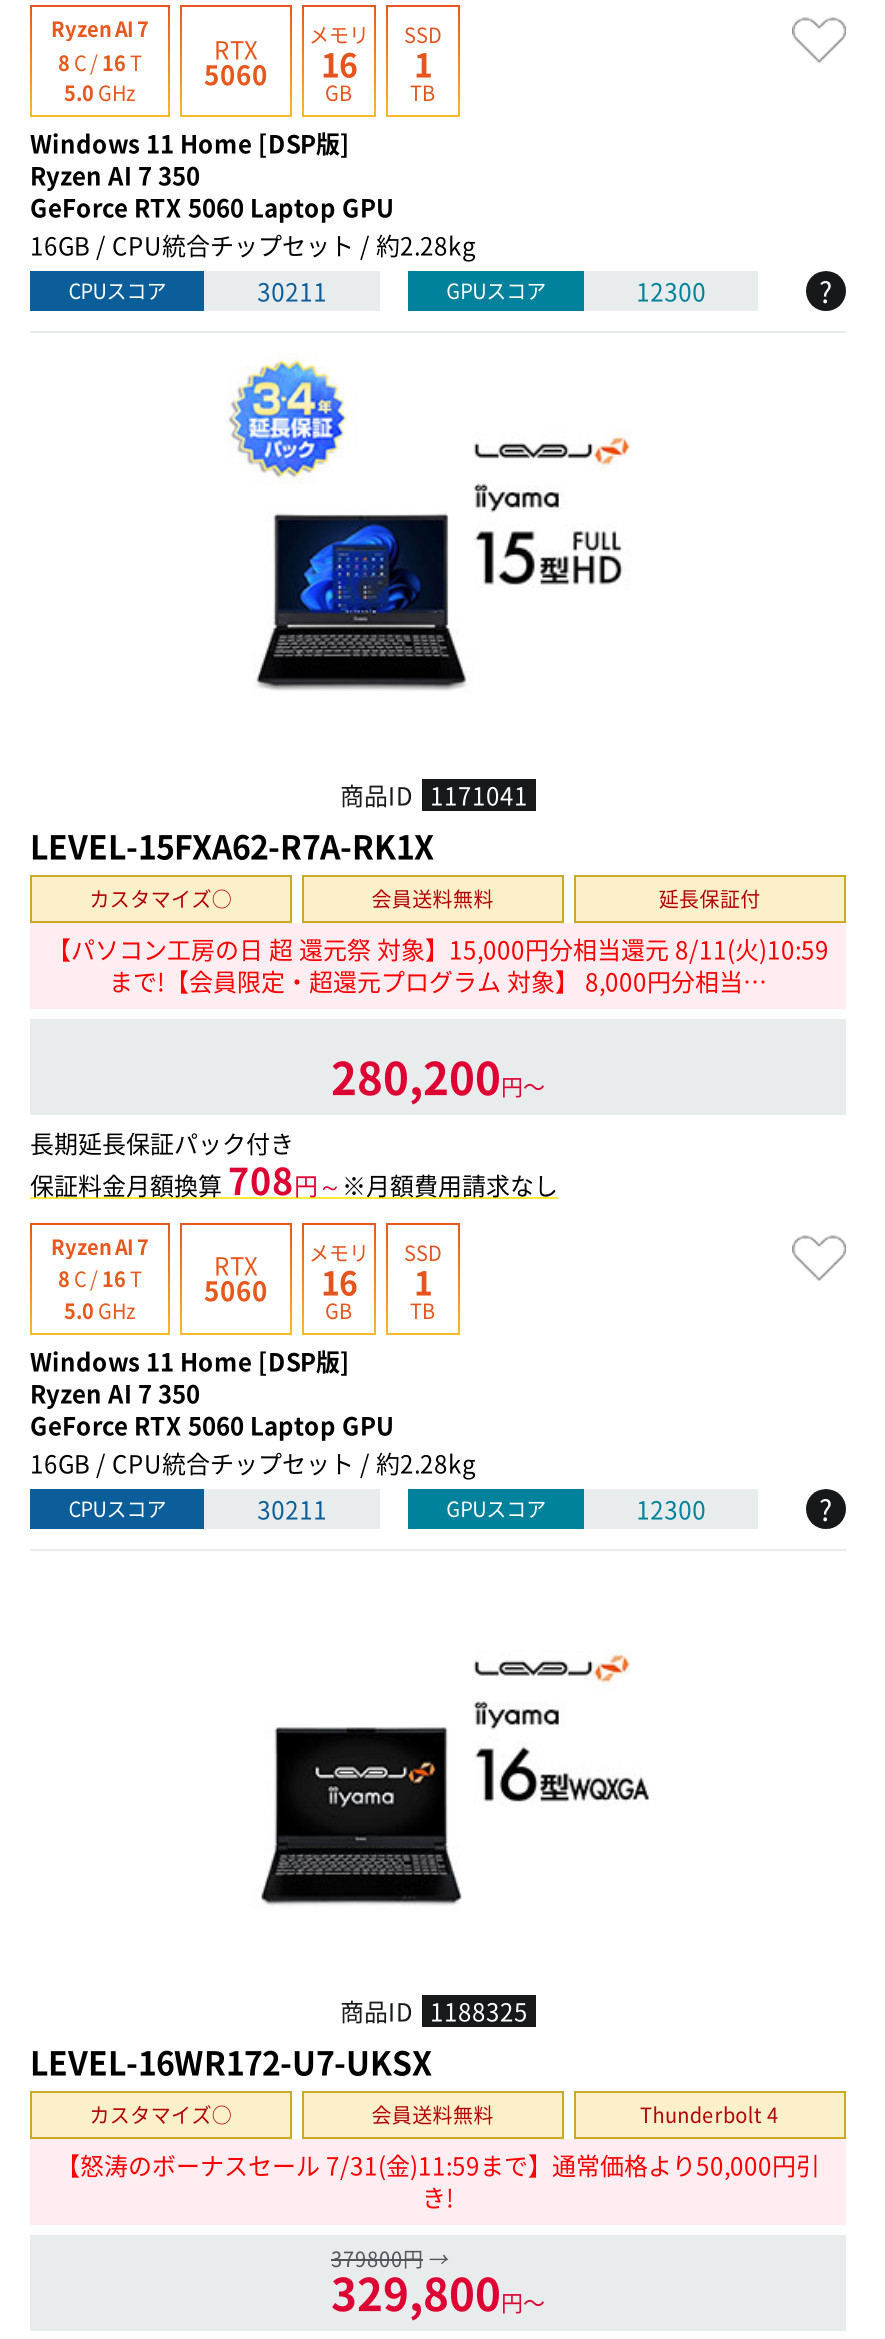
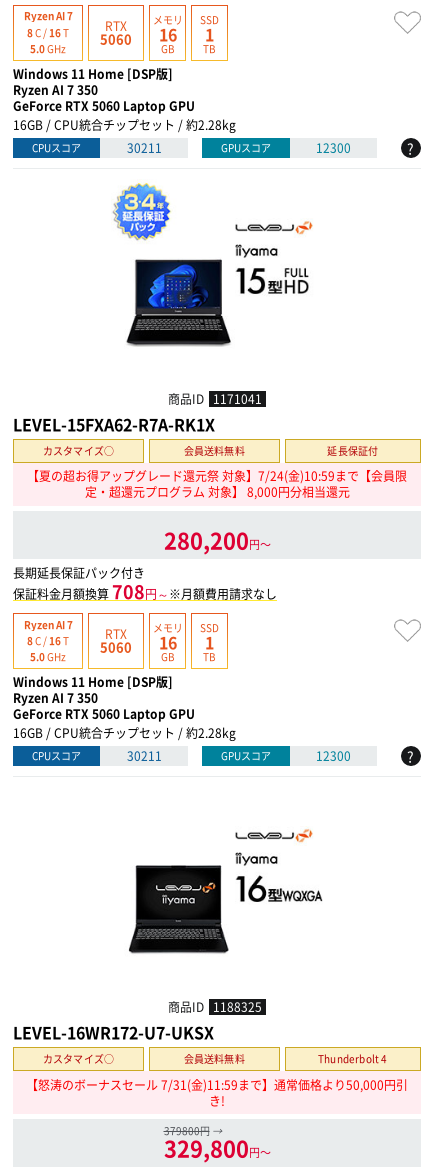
- 【パソコン工房の日 超 還元祭 対象】15,000円分相当還元 8/11(火)10:59
- まで!【会員限定・超還元プログラム 対象】 8,000円分相当…
+ 【夏の超お得アップグレード還元祭 対象】7/24(金)10:59まで【会員限
+ 定・超還元プログラム 対象】 8,000円分相当還元
